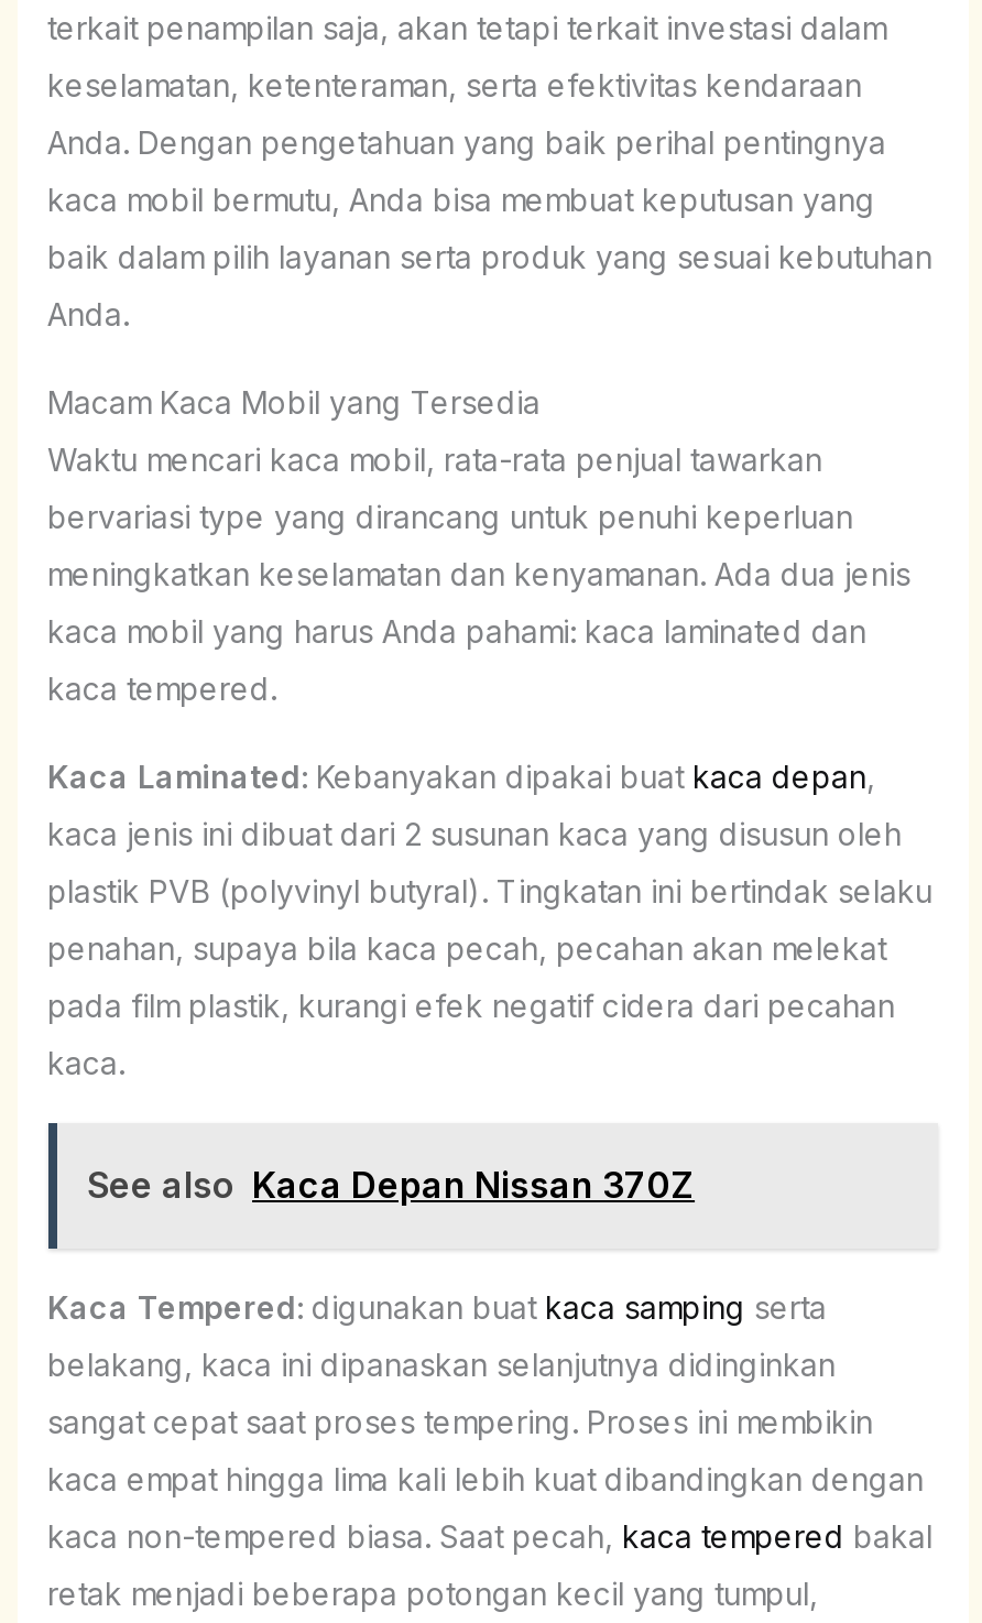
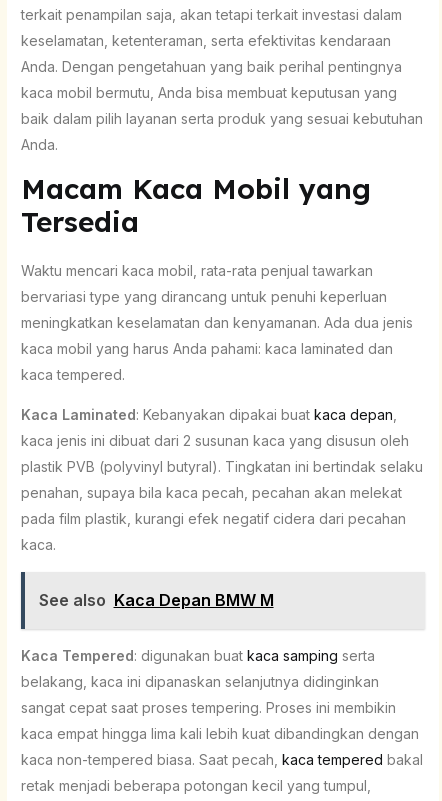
- See also Kaca Depan Nissan 370Z
+ See also Kaca Depan BMW M
